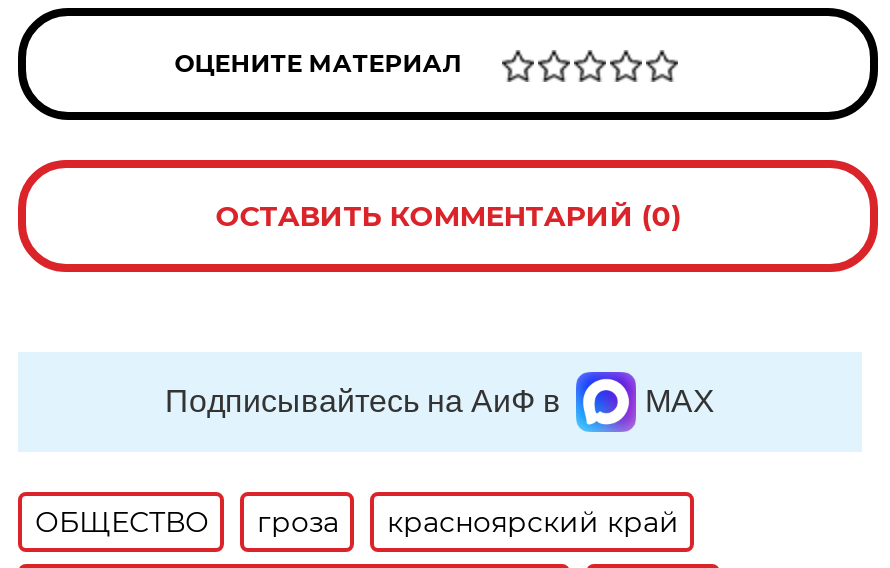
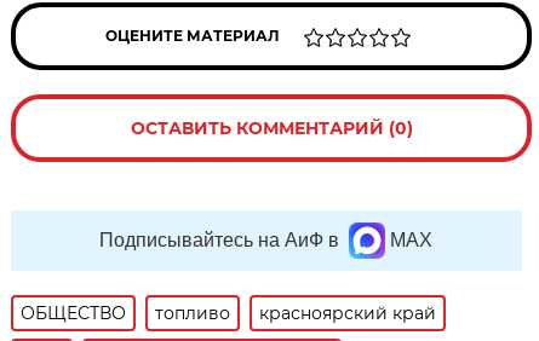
- гроза
+ топливо
